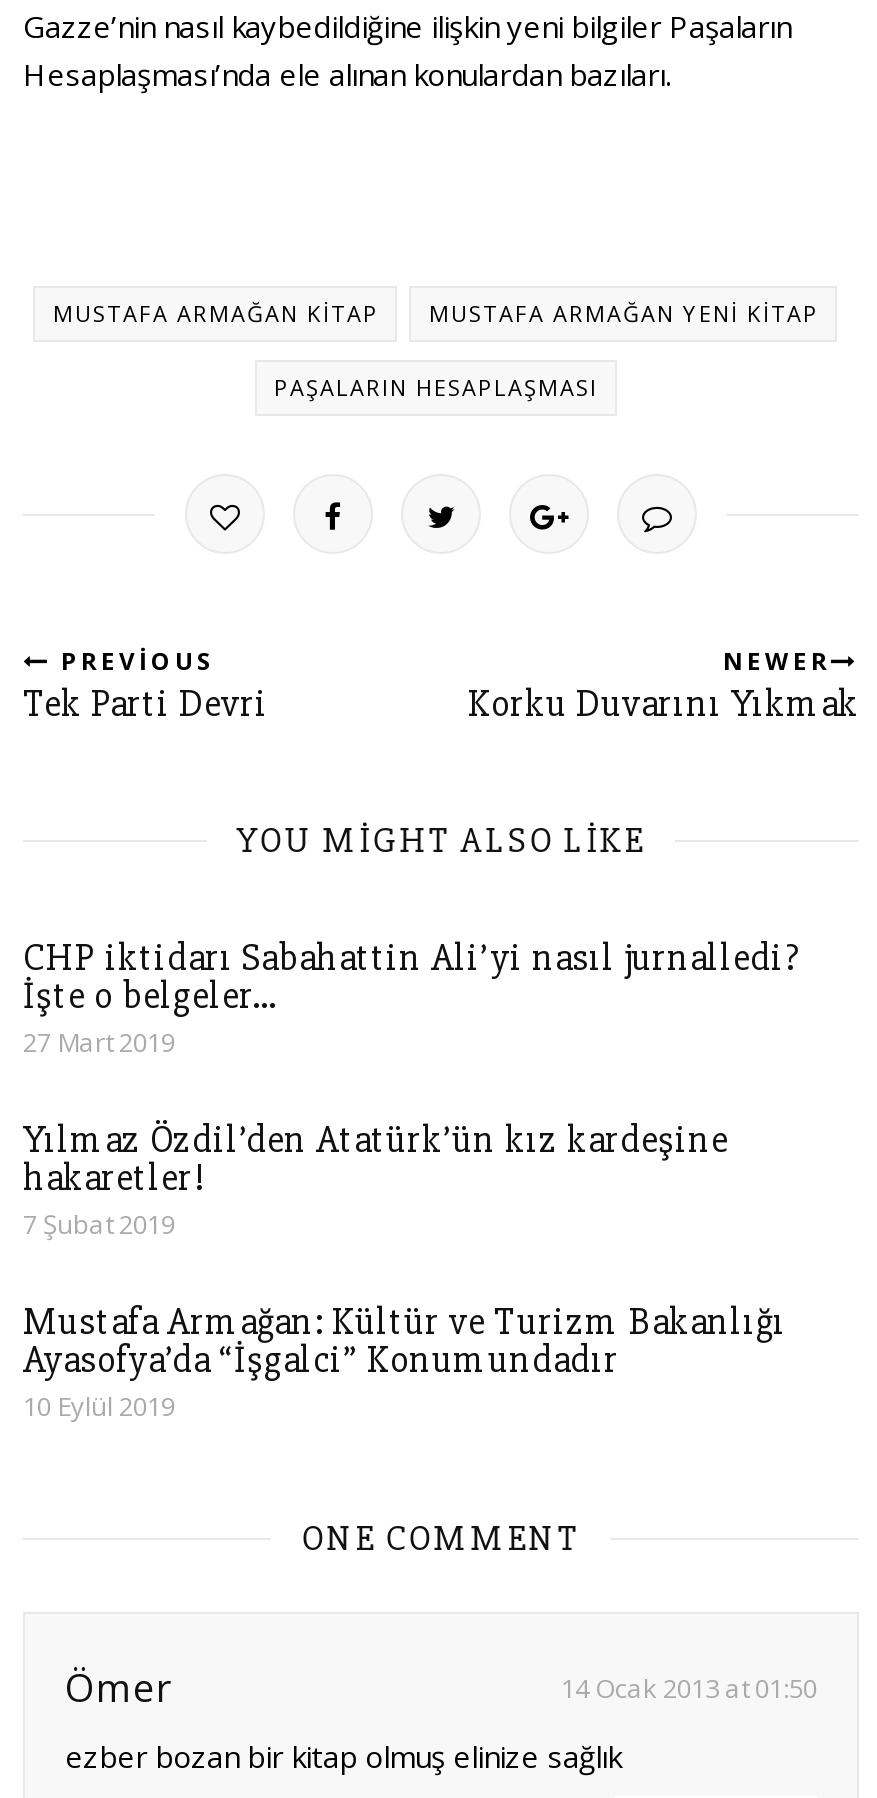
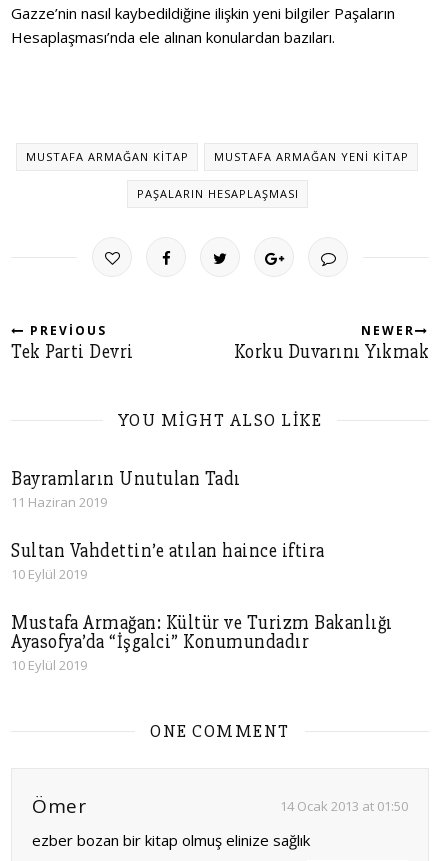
- CHP iktidarı Sabahattin Ali’yi nasıl jurnalledi?
- İşte o belgeler…
- 27 Mart 2019
+ Bayramların Unutulan Tadı
+ 11 Haziran 2019

- Yılmaz Özdil’den Atatürk’ün kız kardeşine
- hakaretler!
- 7 Şubat 2019
+ Sultan Vahdettin’e atılan haince iftira
+ 10 Eylül 2019
